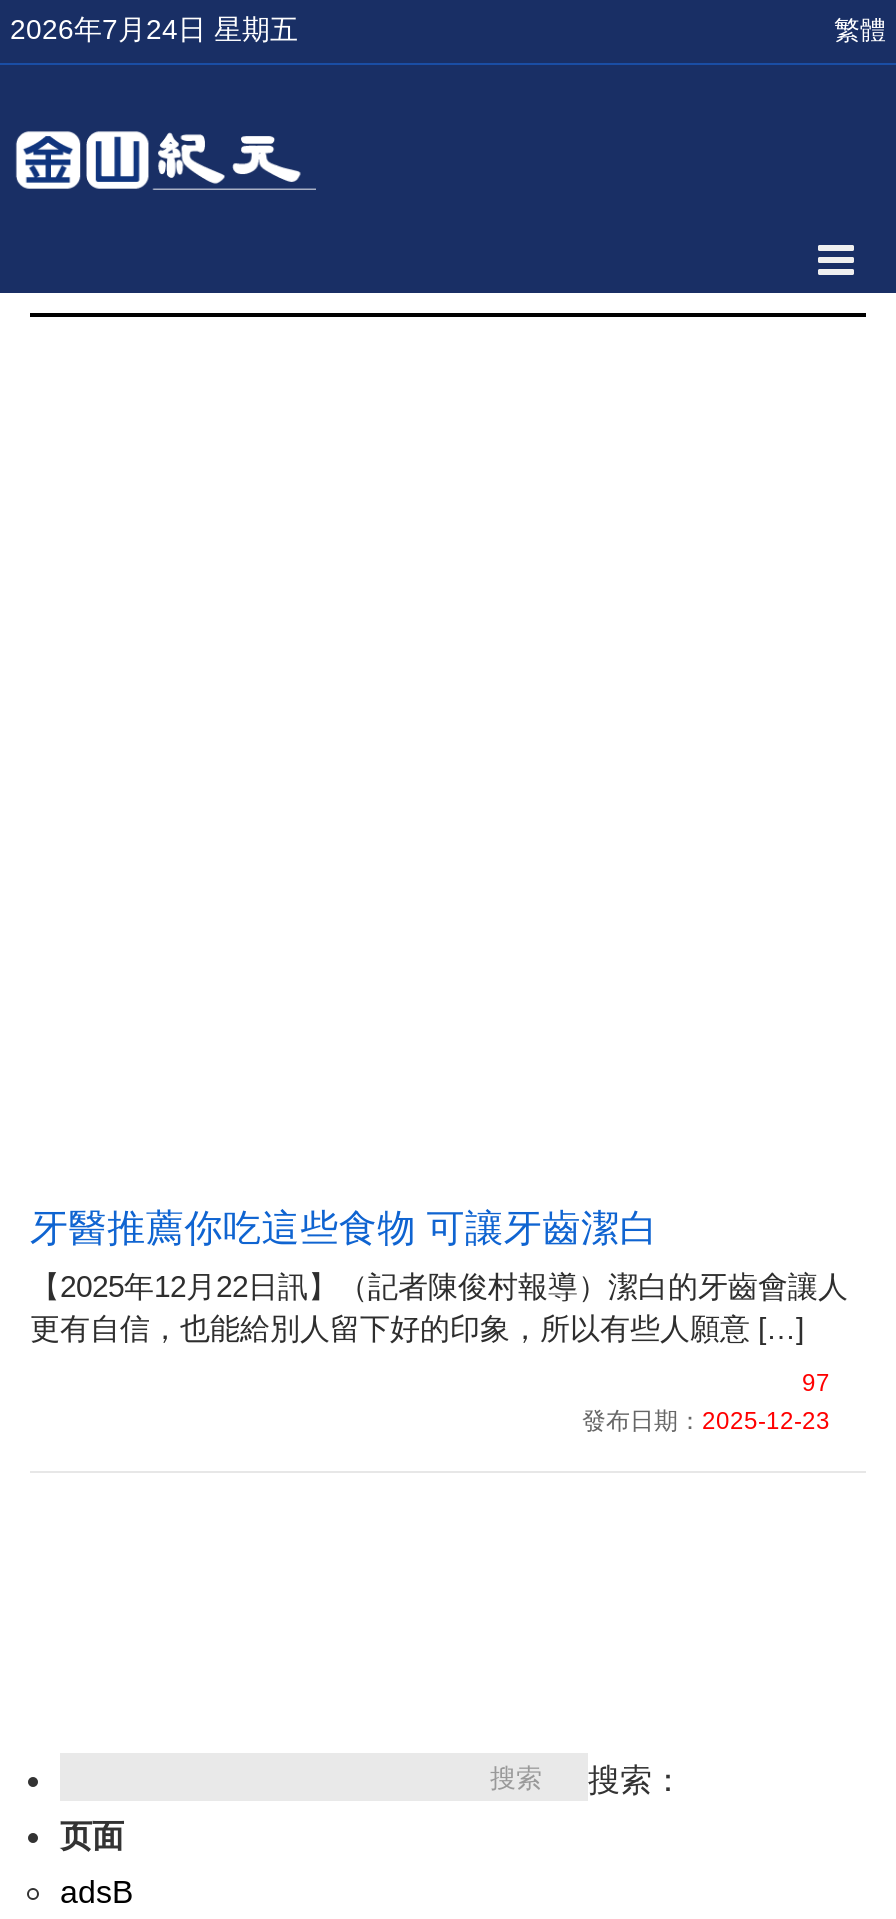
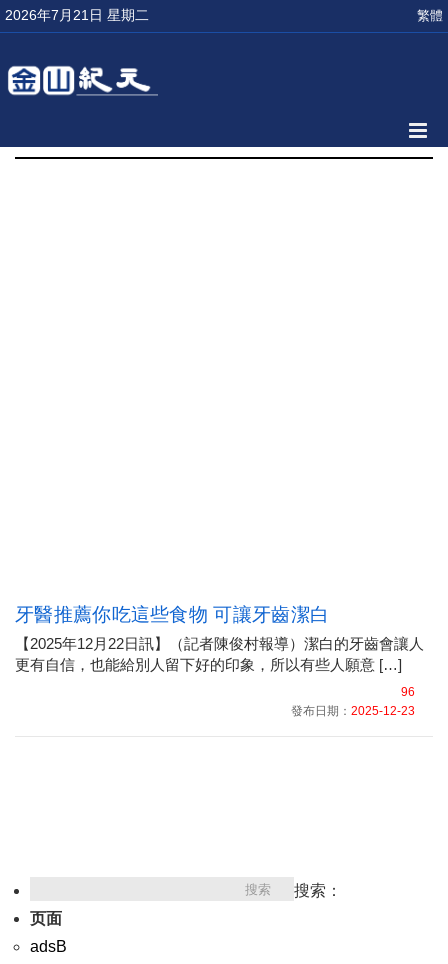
- 2026年7月24日 星期五
+ 2026年7月21日 星期二

- 97
+ 96
